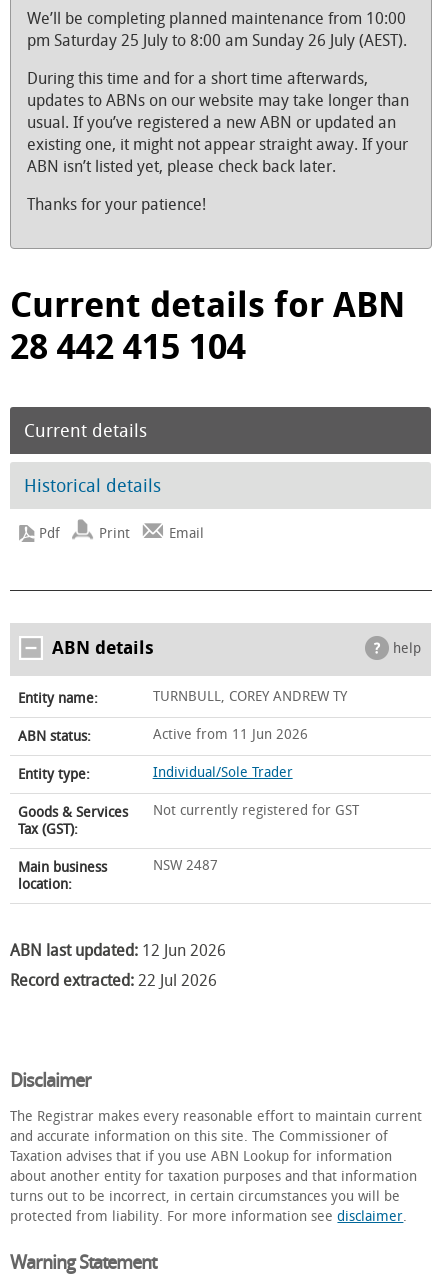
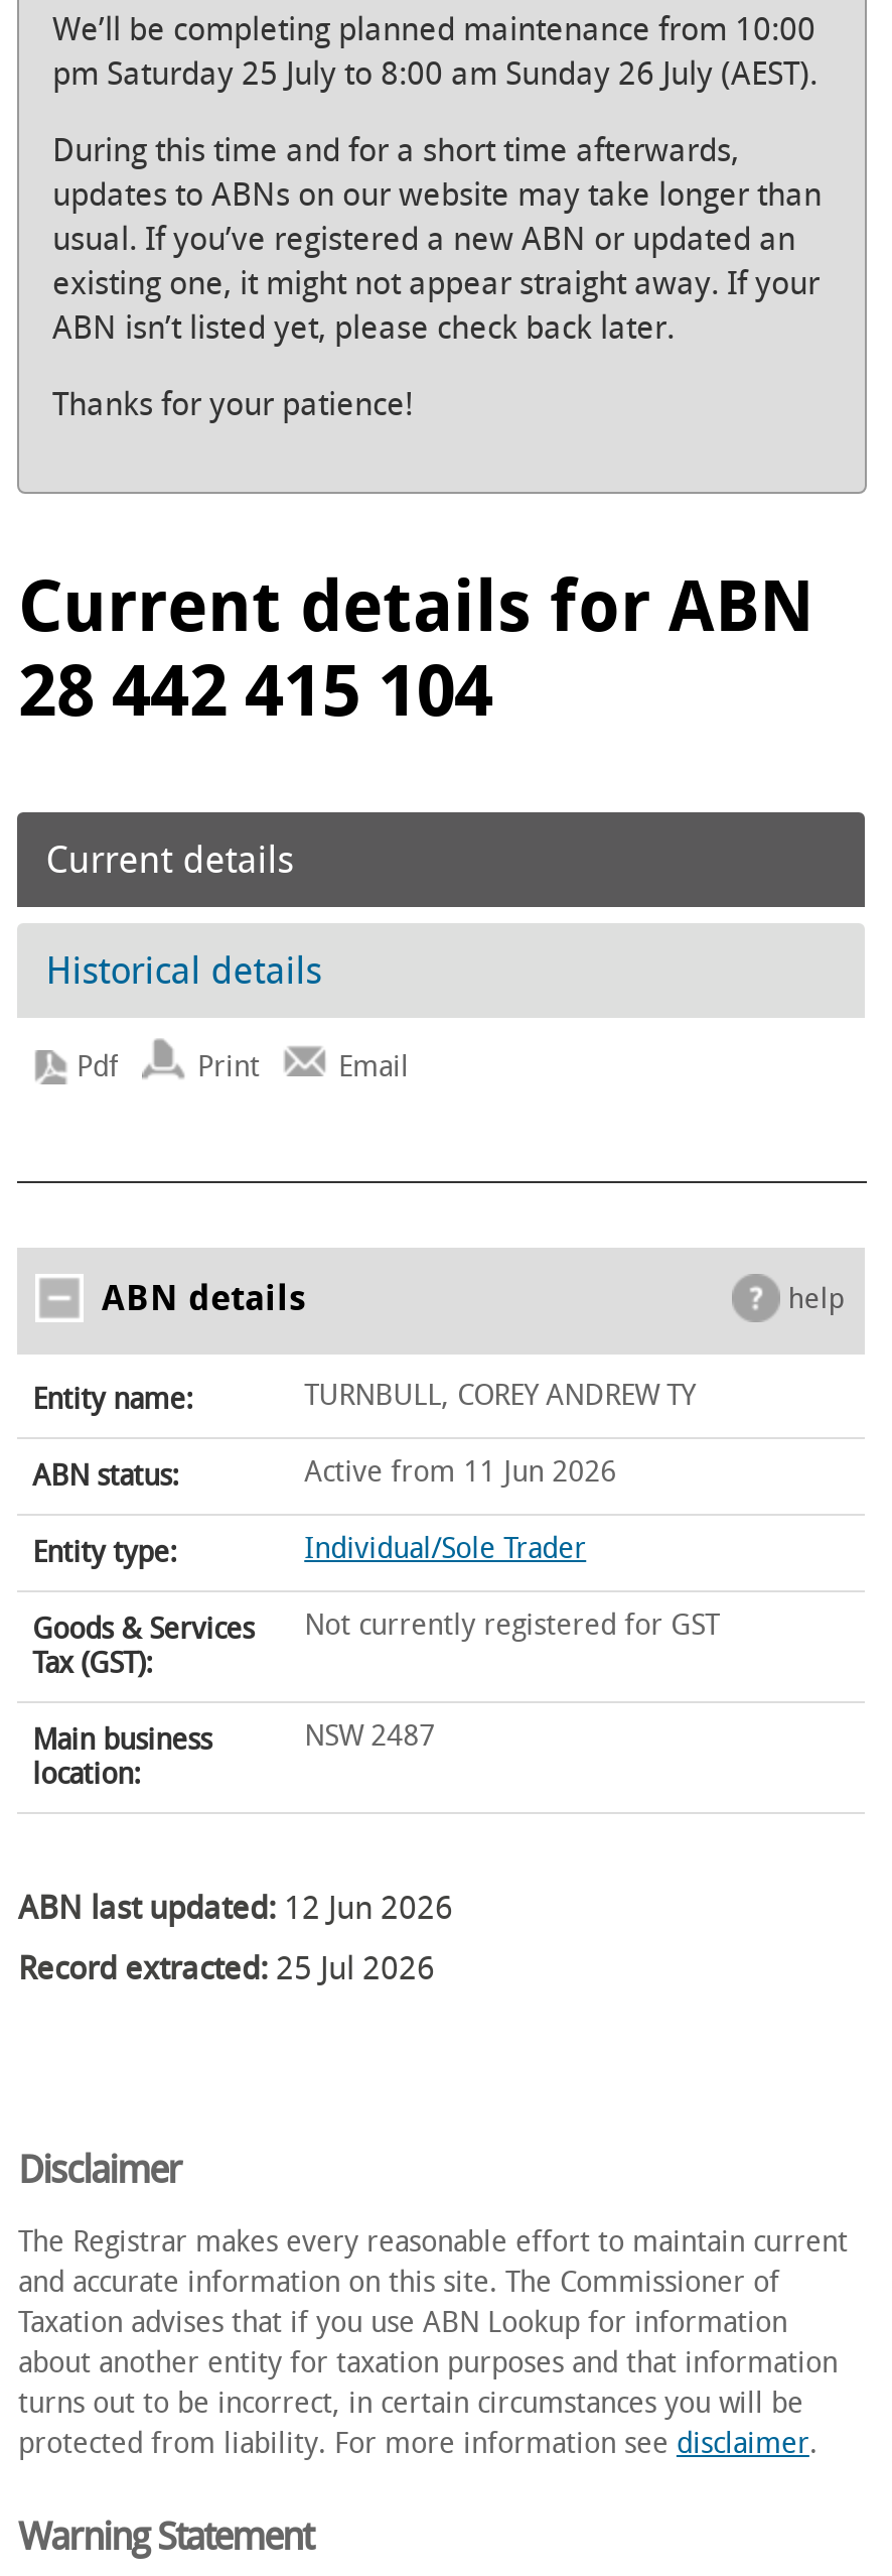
- Record extracted: 22 Jul 2026
+ Record extracted: 25 Jul 2026
